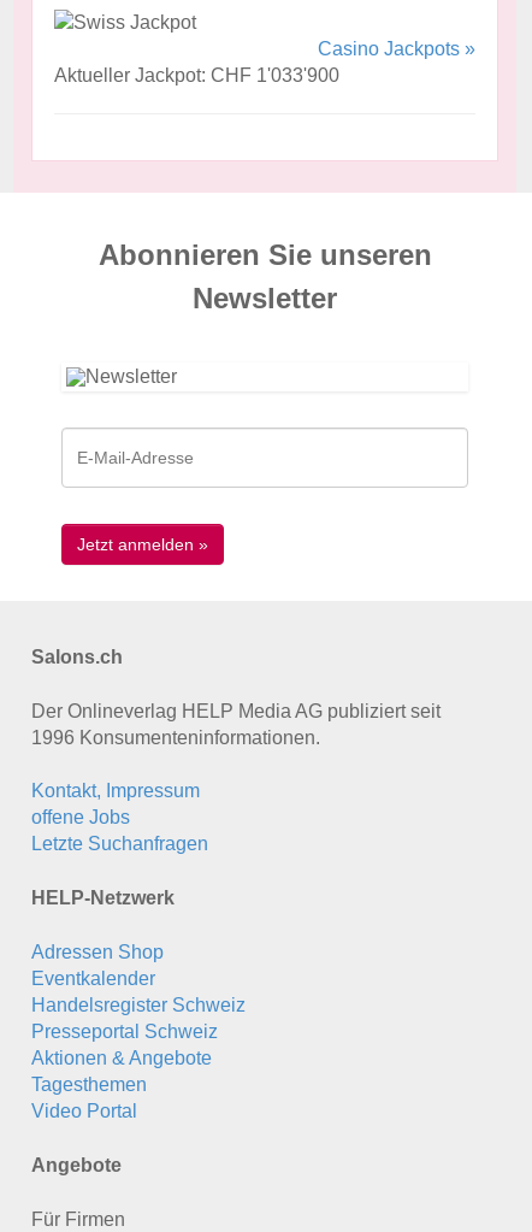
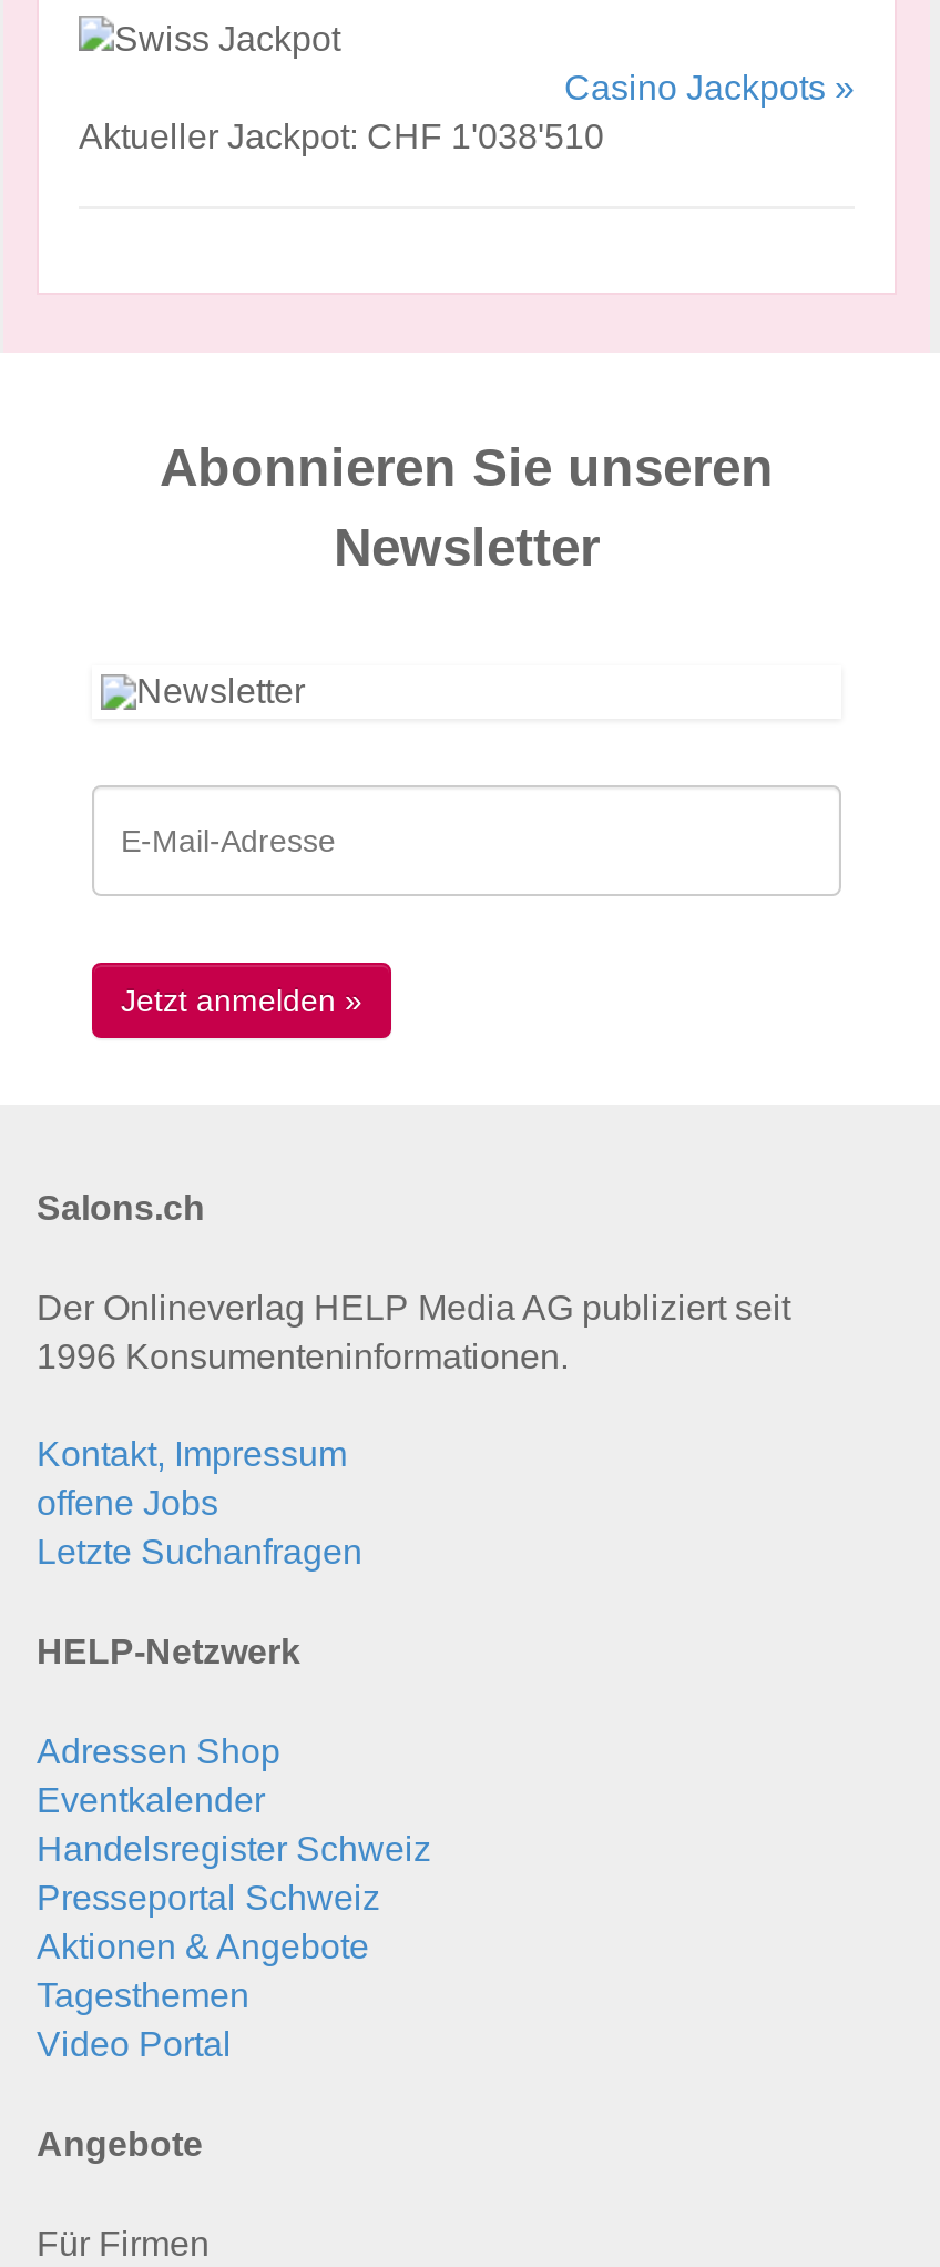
- Aktueller Jackpot: CHF 1'033'900
+ Aktueller Jackpot: CHF 1'038'510
